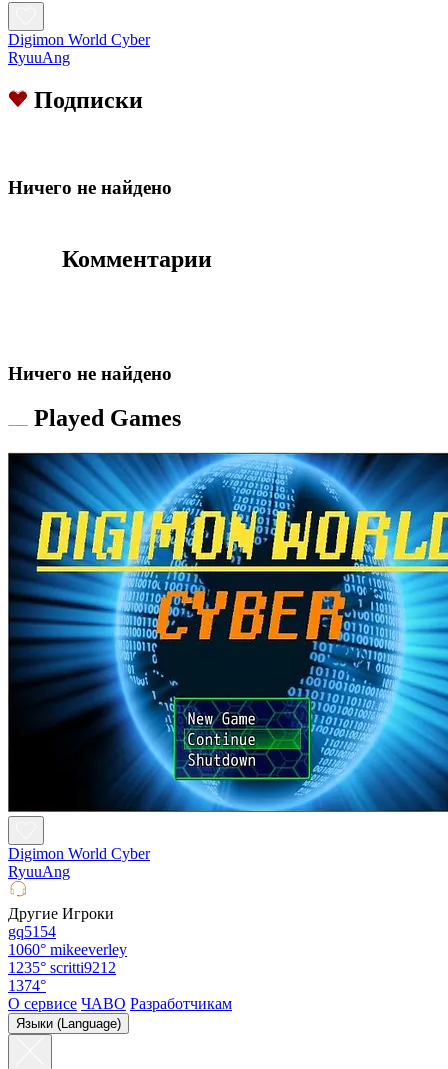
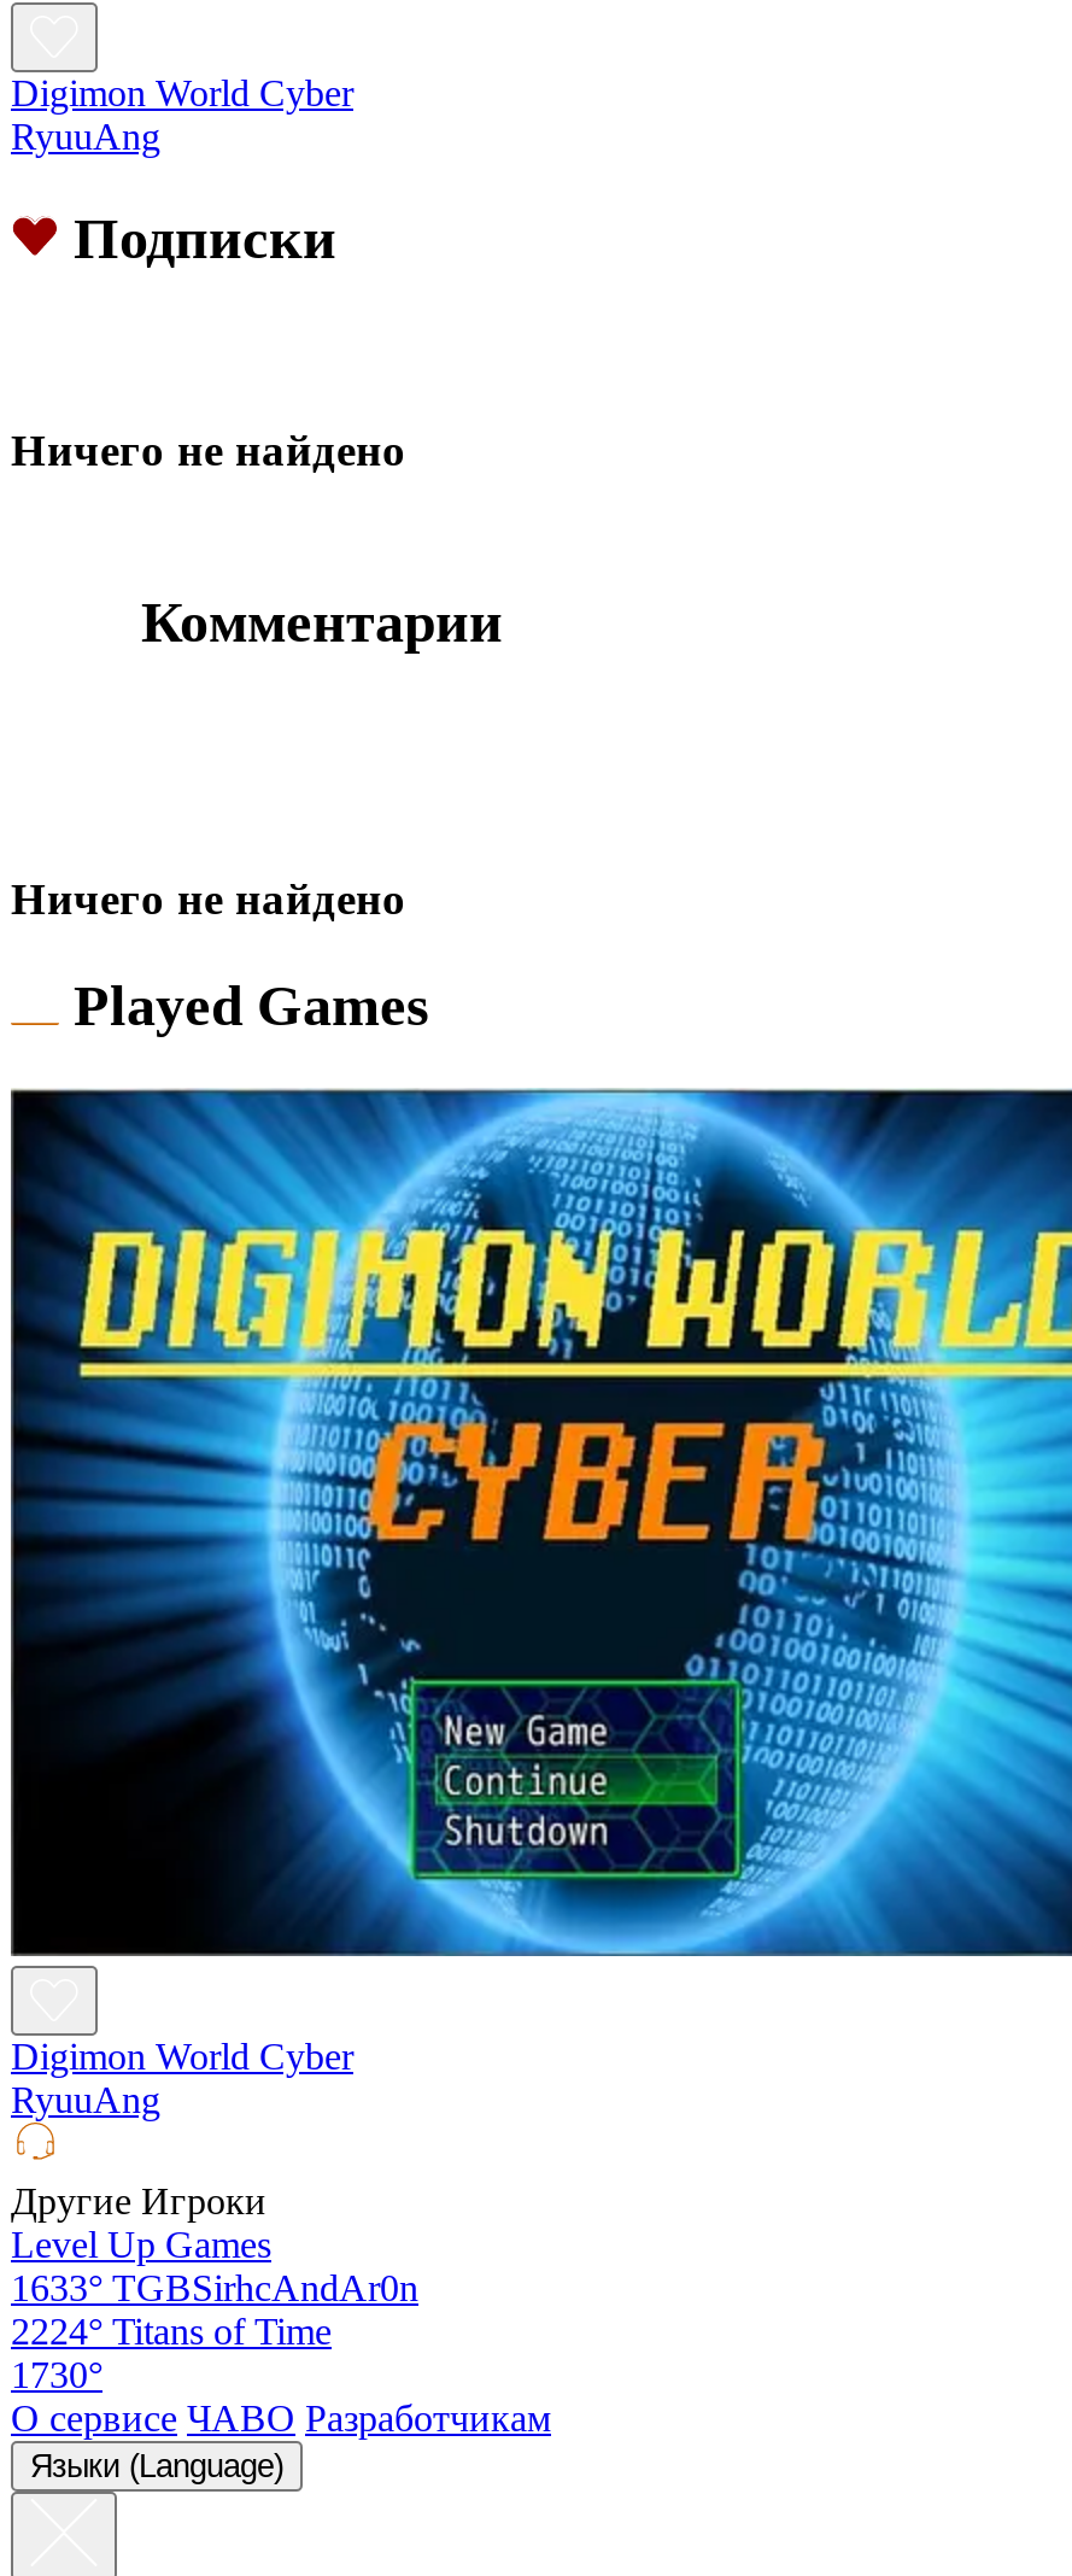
- gq5154
- 1060° mikeeverley
- 1235° scritti9212
- 1374°
+ Level Up Games
+ 1633° TGBSirhcAndAr0n
+ 2224° Titans of Time
+ 1730°
